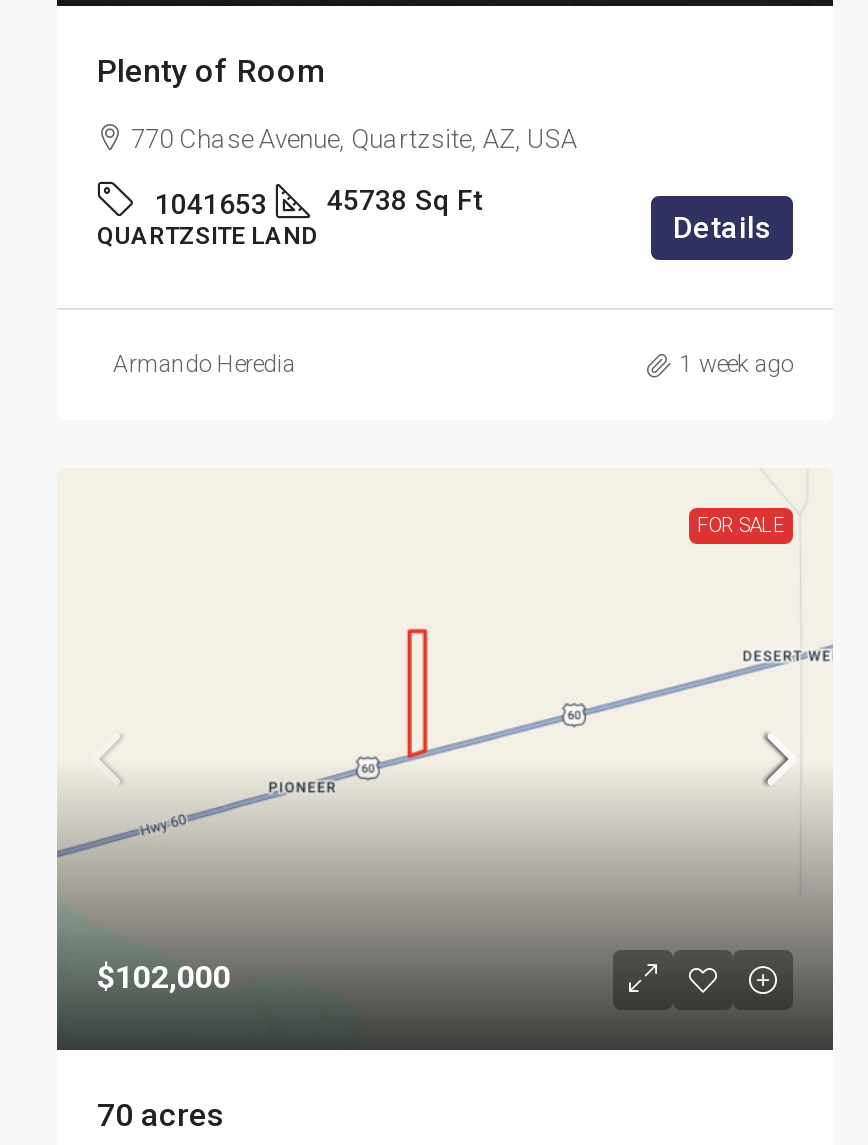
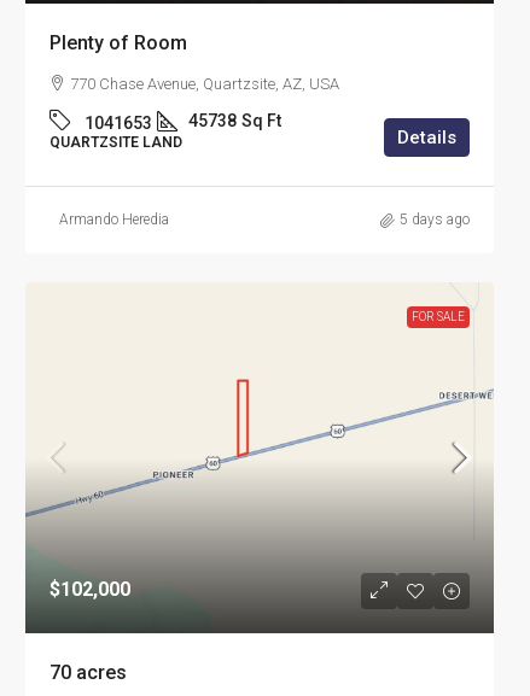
- 1 week ago
+ 5 days ago
